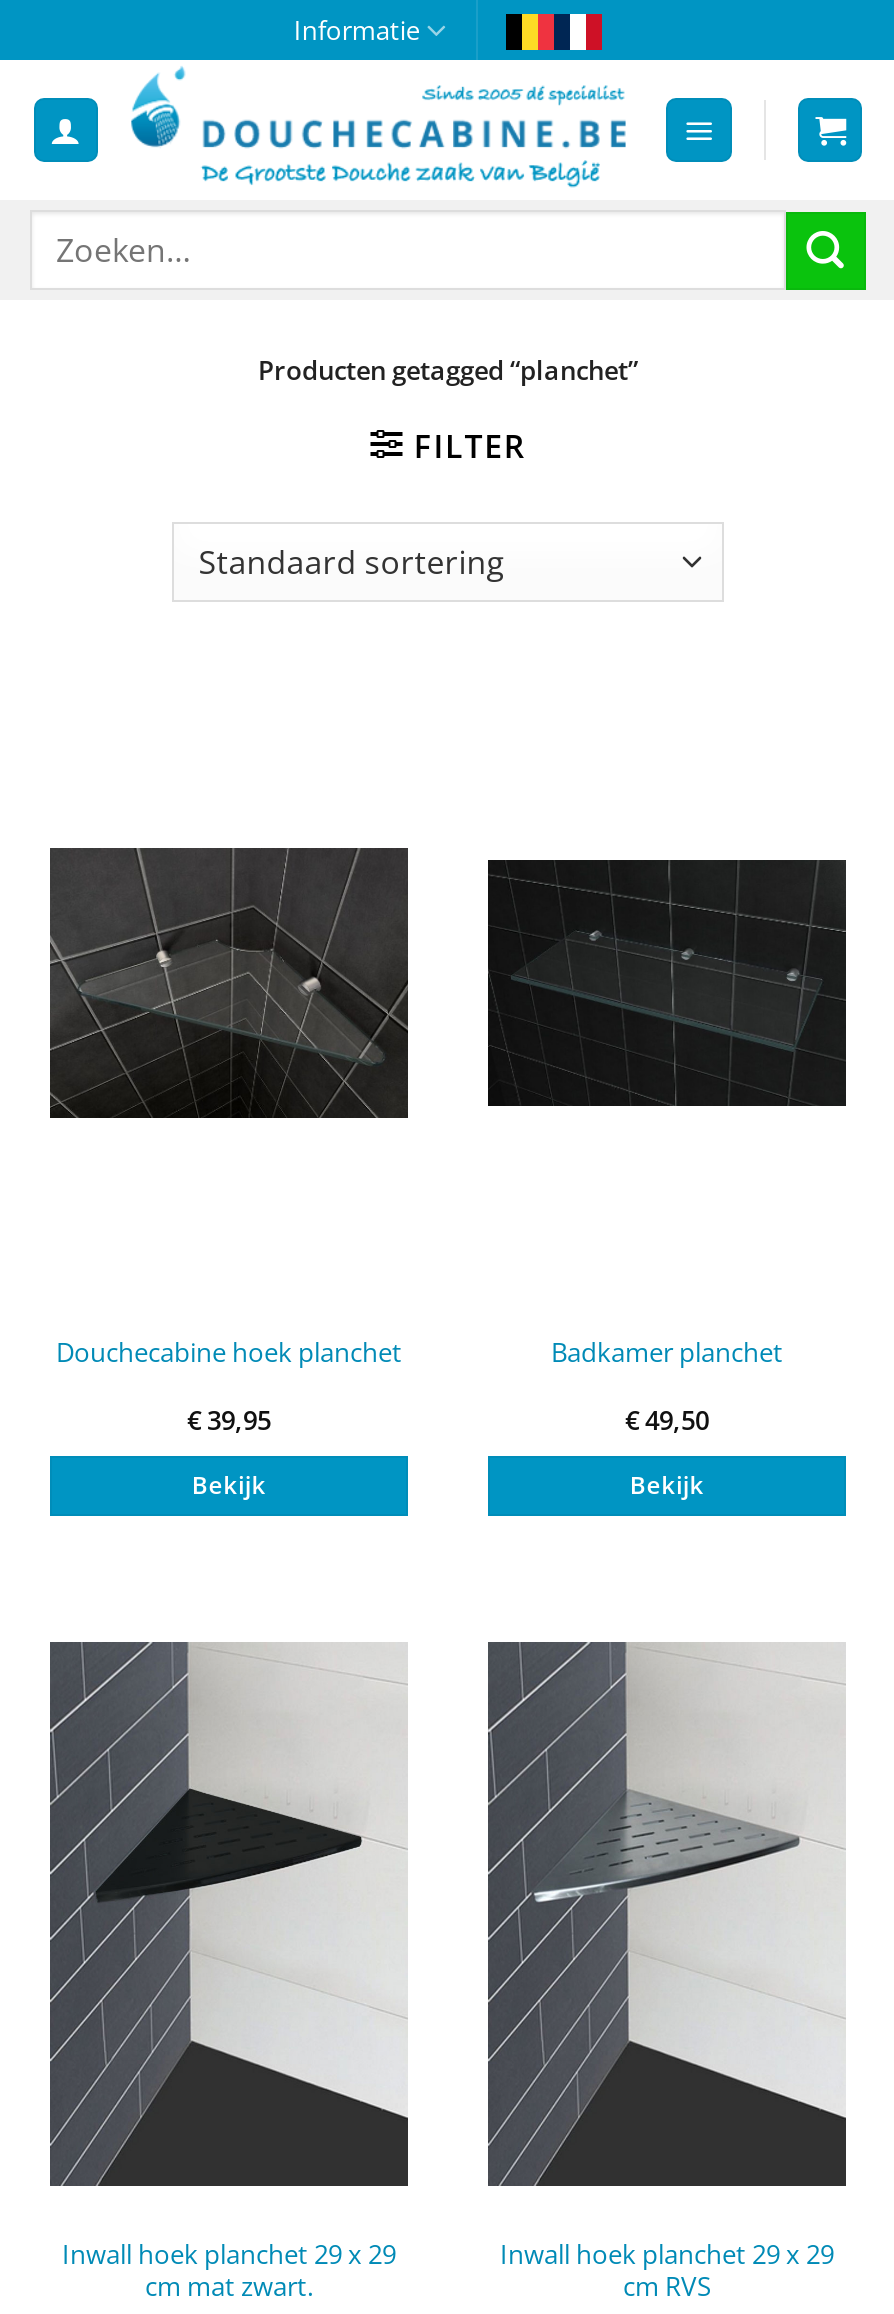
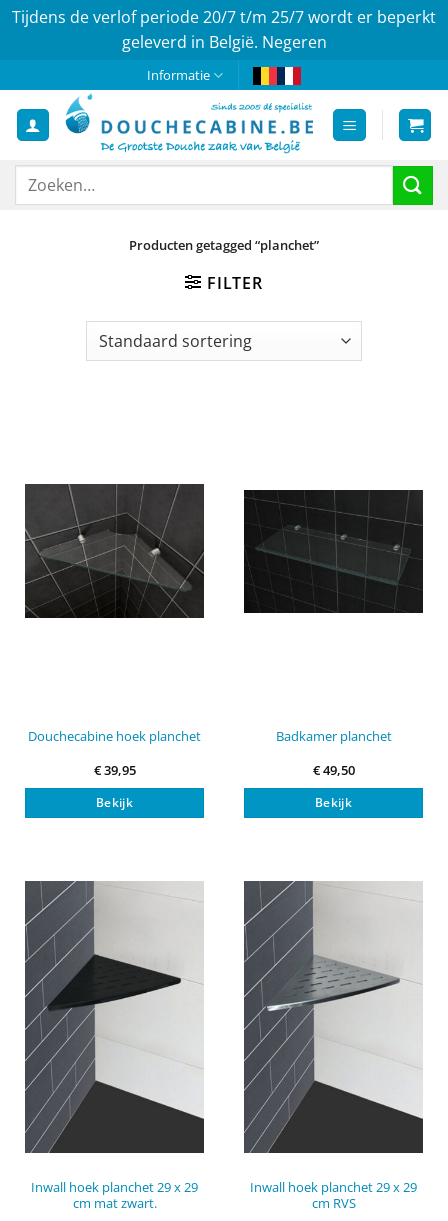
+ Tijdens de verlof periode 20/7 t/m 25/7 wordt er beperkt
+ geleverd in België. Negeren
